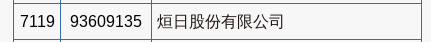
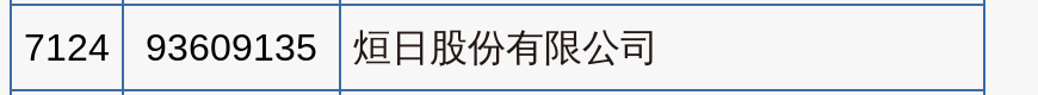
- 7119 93609135 烜日股份有限公司
+ 7124 93609135 烜日股份有限公司
